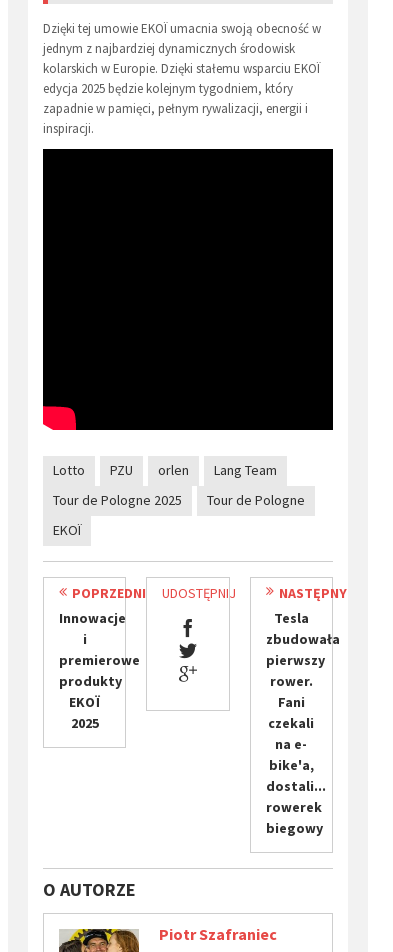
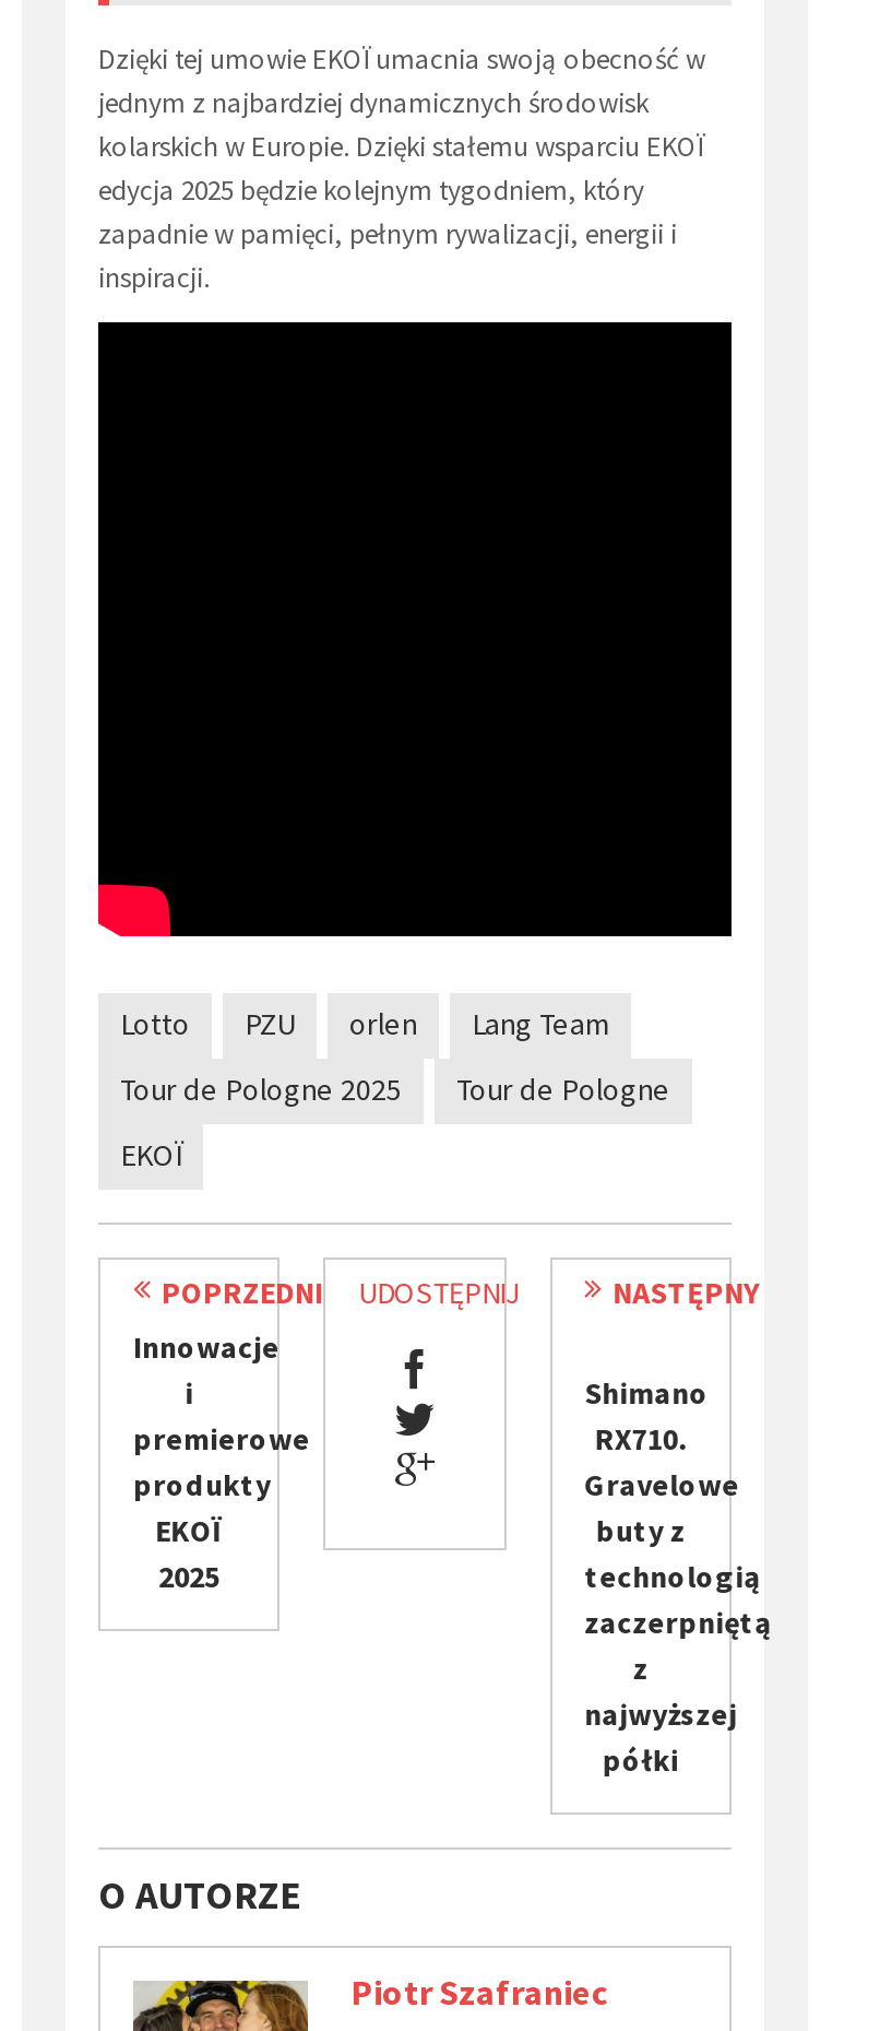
- Tesla
- zbudowała
- pierwszy
- rower.
- Fani
- czekali
- na e-
- bike'a,
- dostali...
- rowerek
- biegowy
+ Shimano
+ RX710.
+ Gravelowe
+ buty z
+ technologią
+ zaczerpniętą
+ z
+ najwyższej
+ półki
